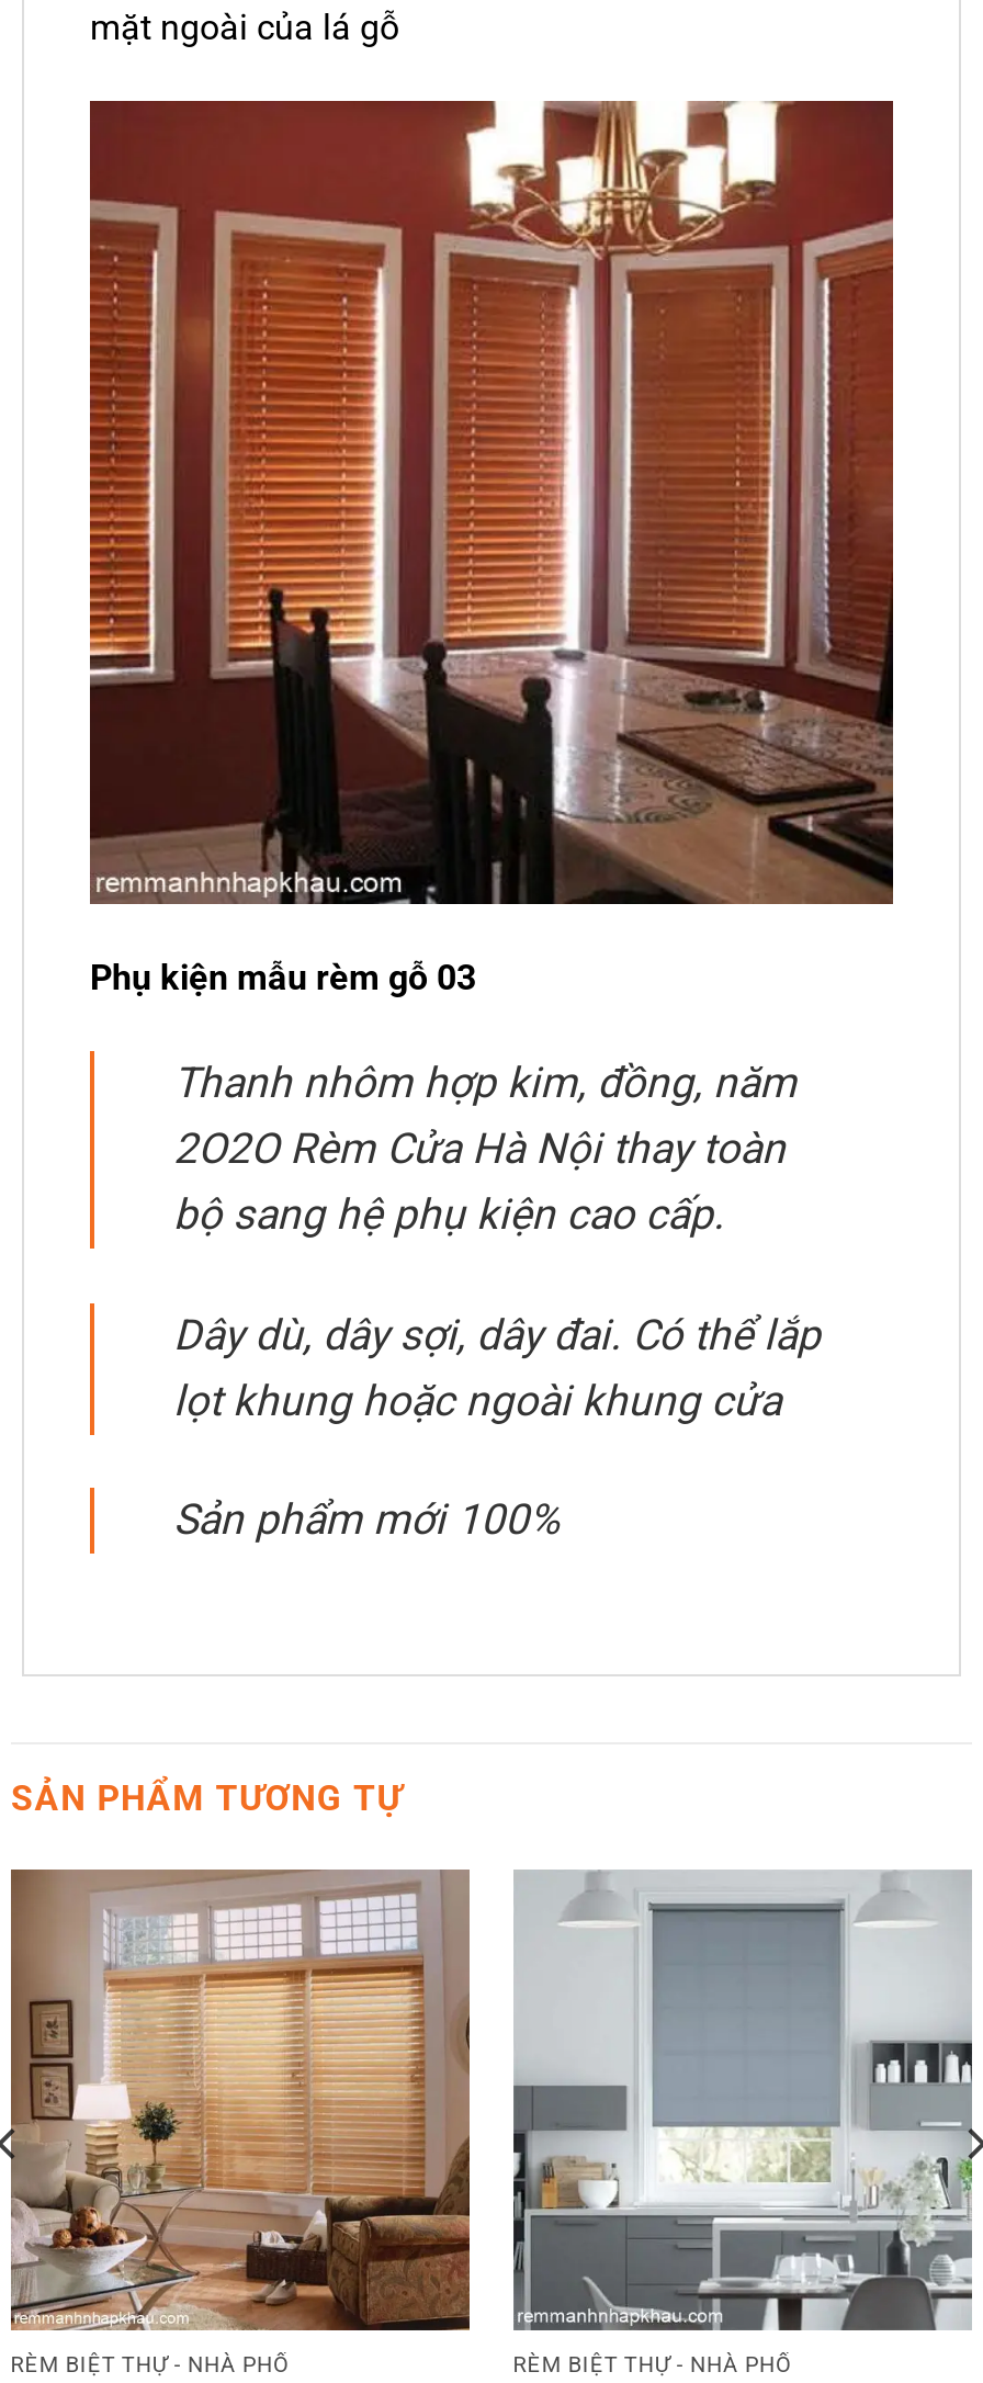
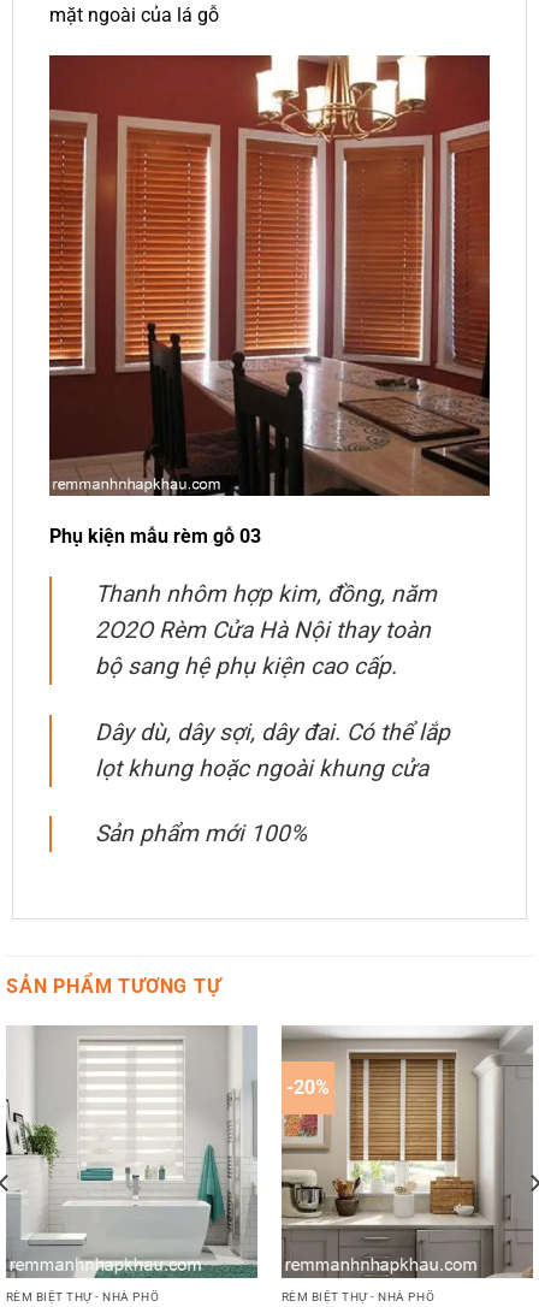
+ -20%

- [image]
+ [image]

- [image]
+ [image]
